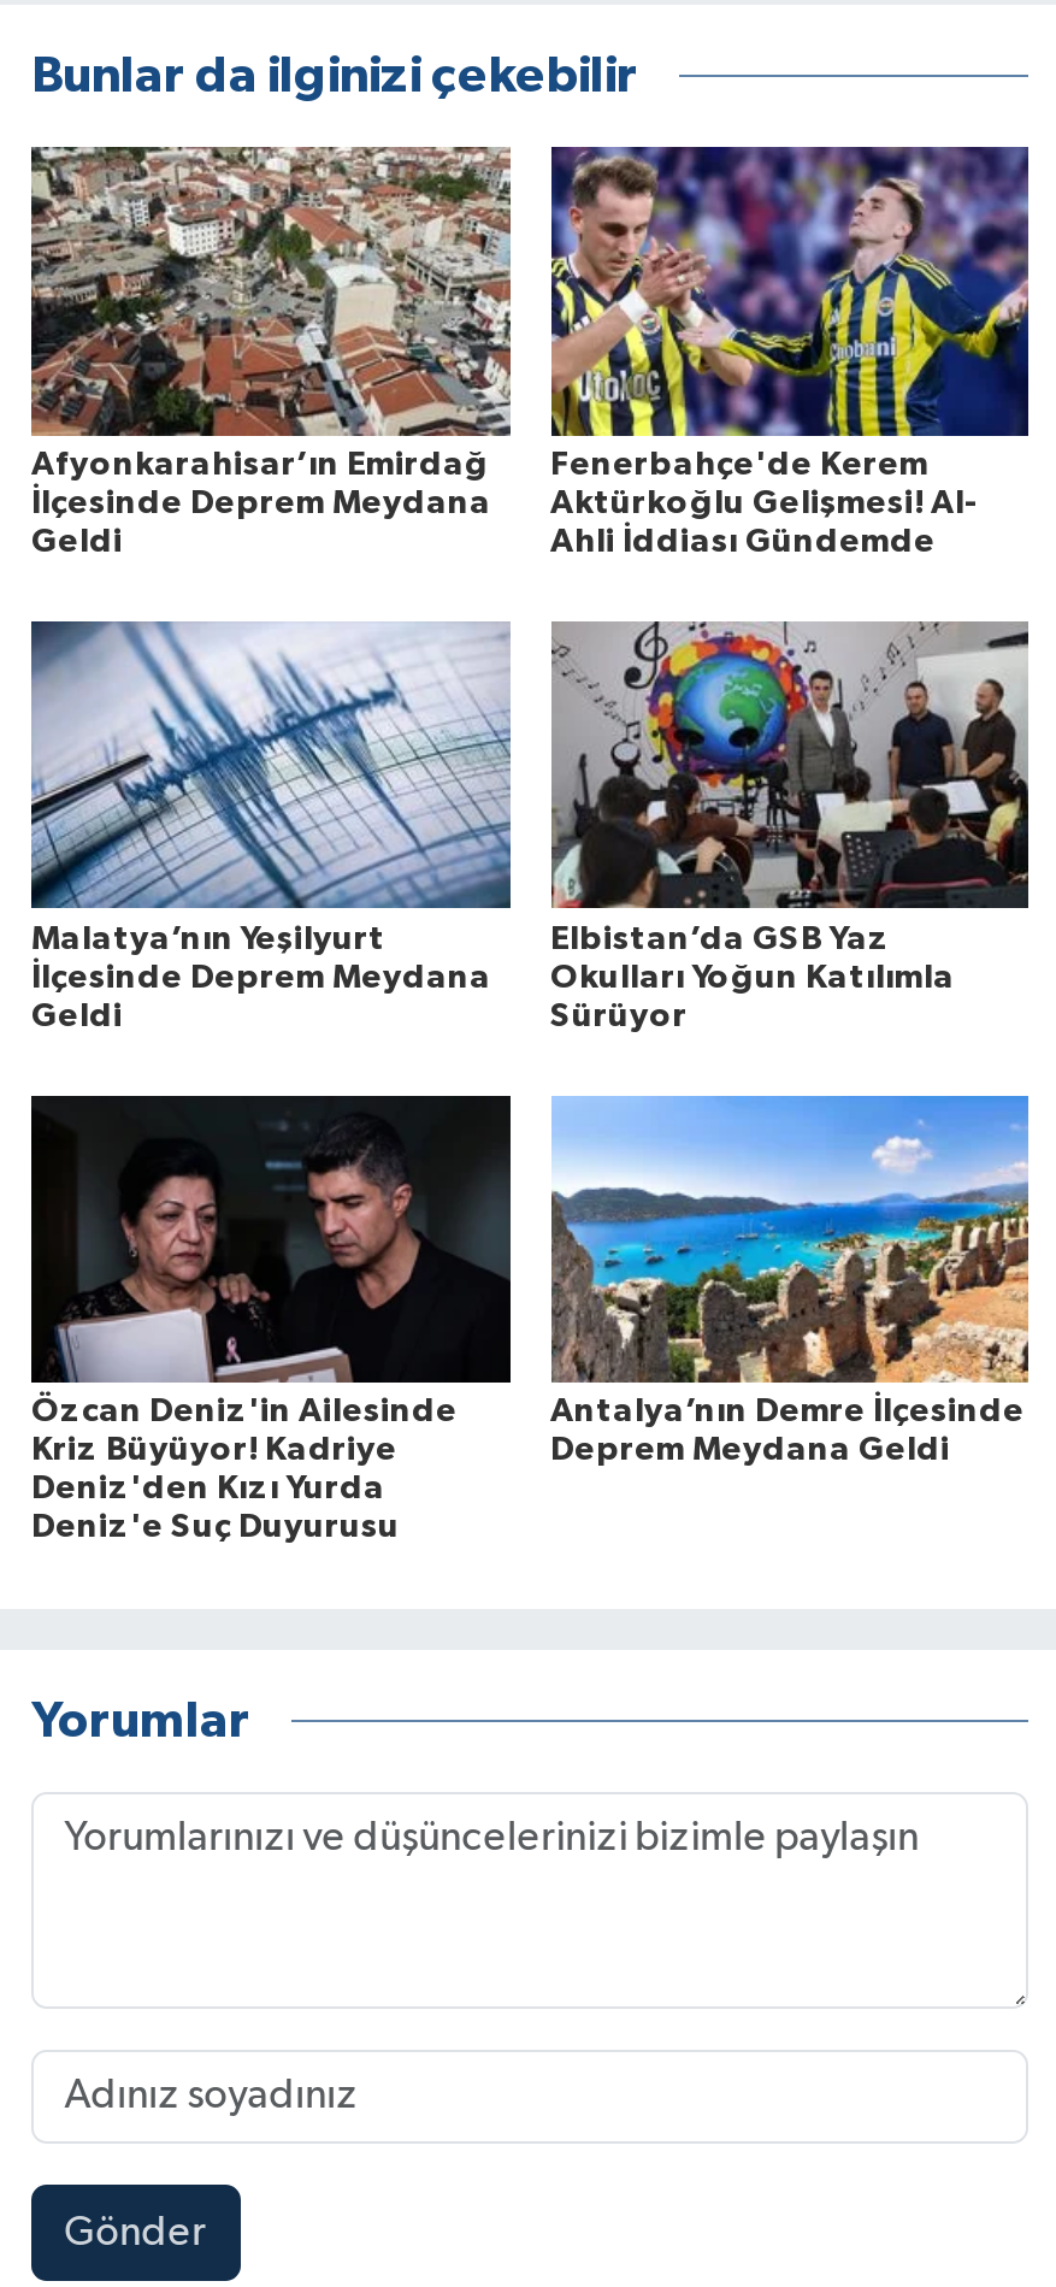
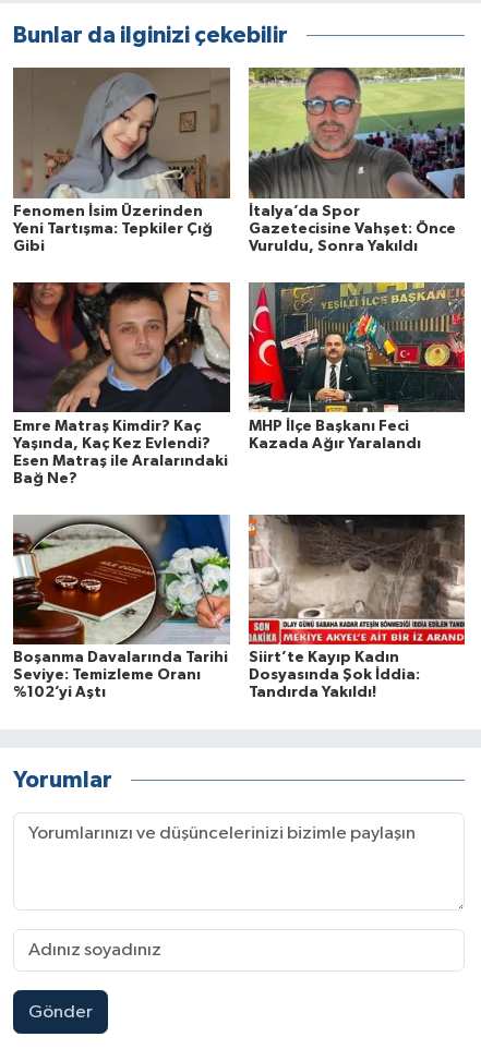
- [image]
- Afyonkarahisar’ın Emirdağ
- İlçesinde Deprem Meydana
- Geldi
+ [image]
+ Fenomen İsim Üzerinden
+ Yeni Tartışma: Tepkiler Çığ
+ Gibi

- [image]
- Fenerbahçe'de Kerem
- Aktürkoğlu Gelişmesi! Al-
- Ahli İddiası Gündemde
+ [image]
+ İtalya’da Spor
+ Gazetecisine Vahşet: Önce
+ Vuruldu, Sonra Yakıldı

- [image]
- Malatya’nın Yeşilyurt
- İlçesinde Deprem Meydana
- Geldi
+ [image]
+ Emre Matraş Kimdir? Kaç
+ Yaşında, Kaç Kez Evlendi?
+ Esen Matraş ile Aralarındaki
+ Bağ Ne?

- [image]
- Elbistan’da GSB Yaz
- Okulları Yoğun Katılımla
- Sürüyor
+ [image]
+ MHP İlçe Başkanı Feci
+ Kazada Ağır Yaralandı

- [image]
- Özcan Deniz'in Ailesinde
- Kriz Büyüyor! Kadriye
- Deniz'den Kızı Yurda
- Deniz'e Suç Duyurusu
+ [image]
+ Boşanma Davalarında Tarihi
+ Seviye: Temizleme Oranı
+ %102’yi Aştı

- [image]
- Antalya’nın Demre İlçesinde
- Deprem Meydana Geldi
+ [image]
+ Siirt’te Kayıp Kadın
+ Dosyasında Şok İddia:
+ Tandırda Yakıldı!
